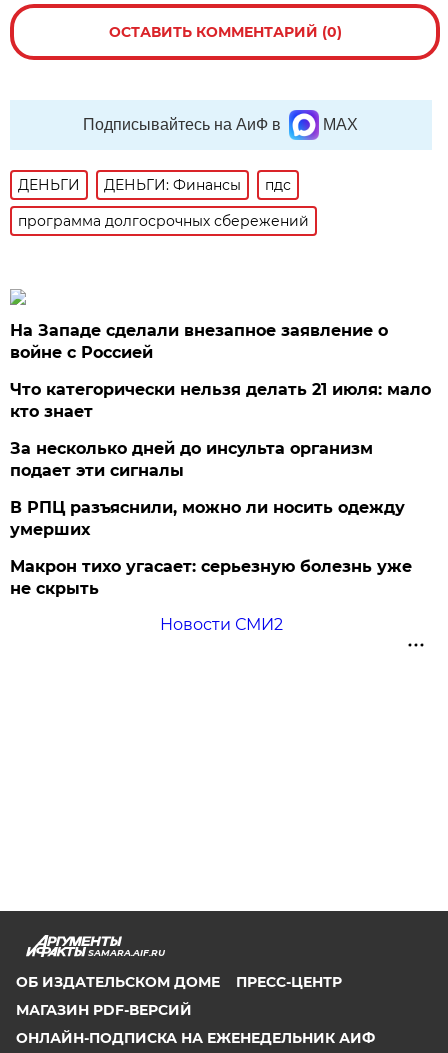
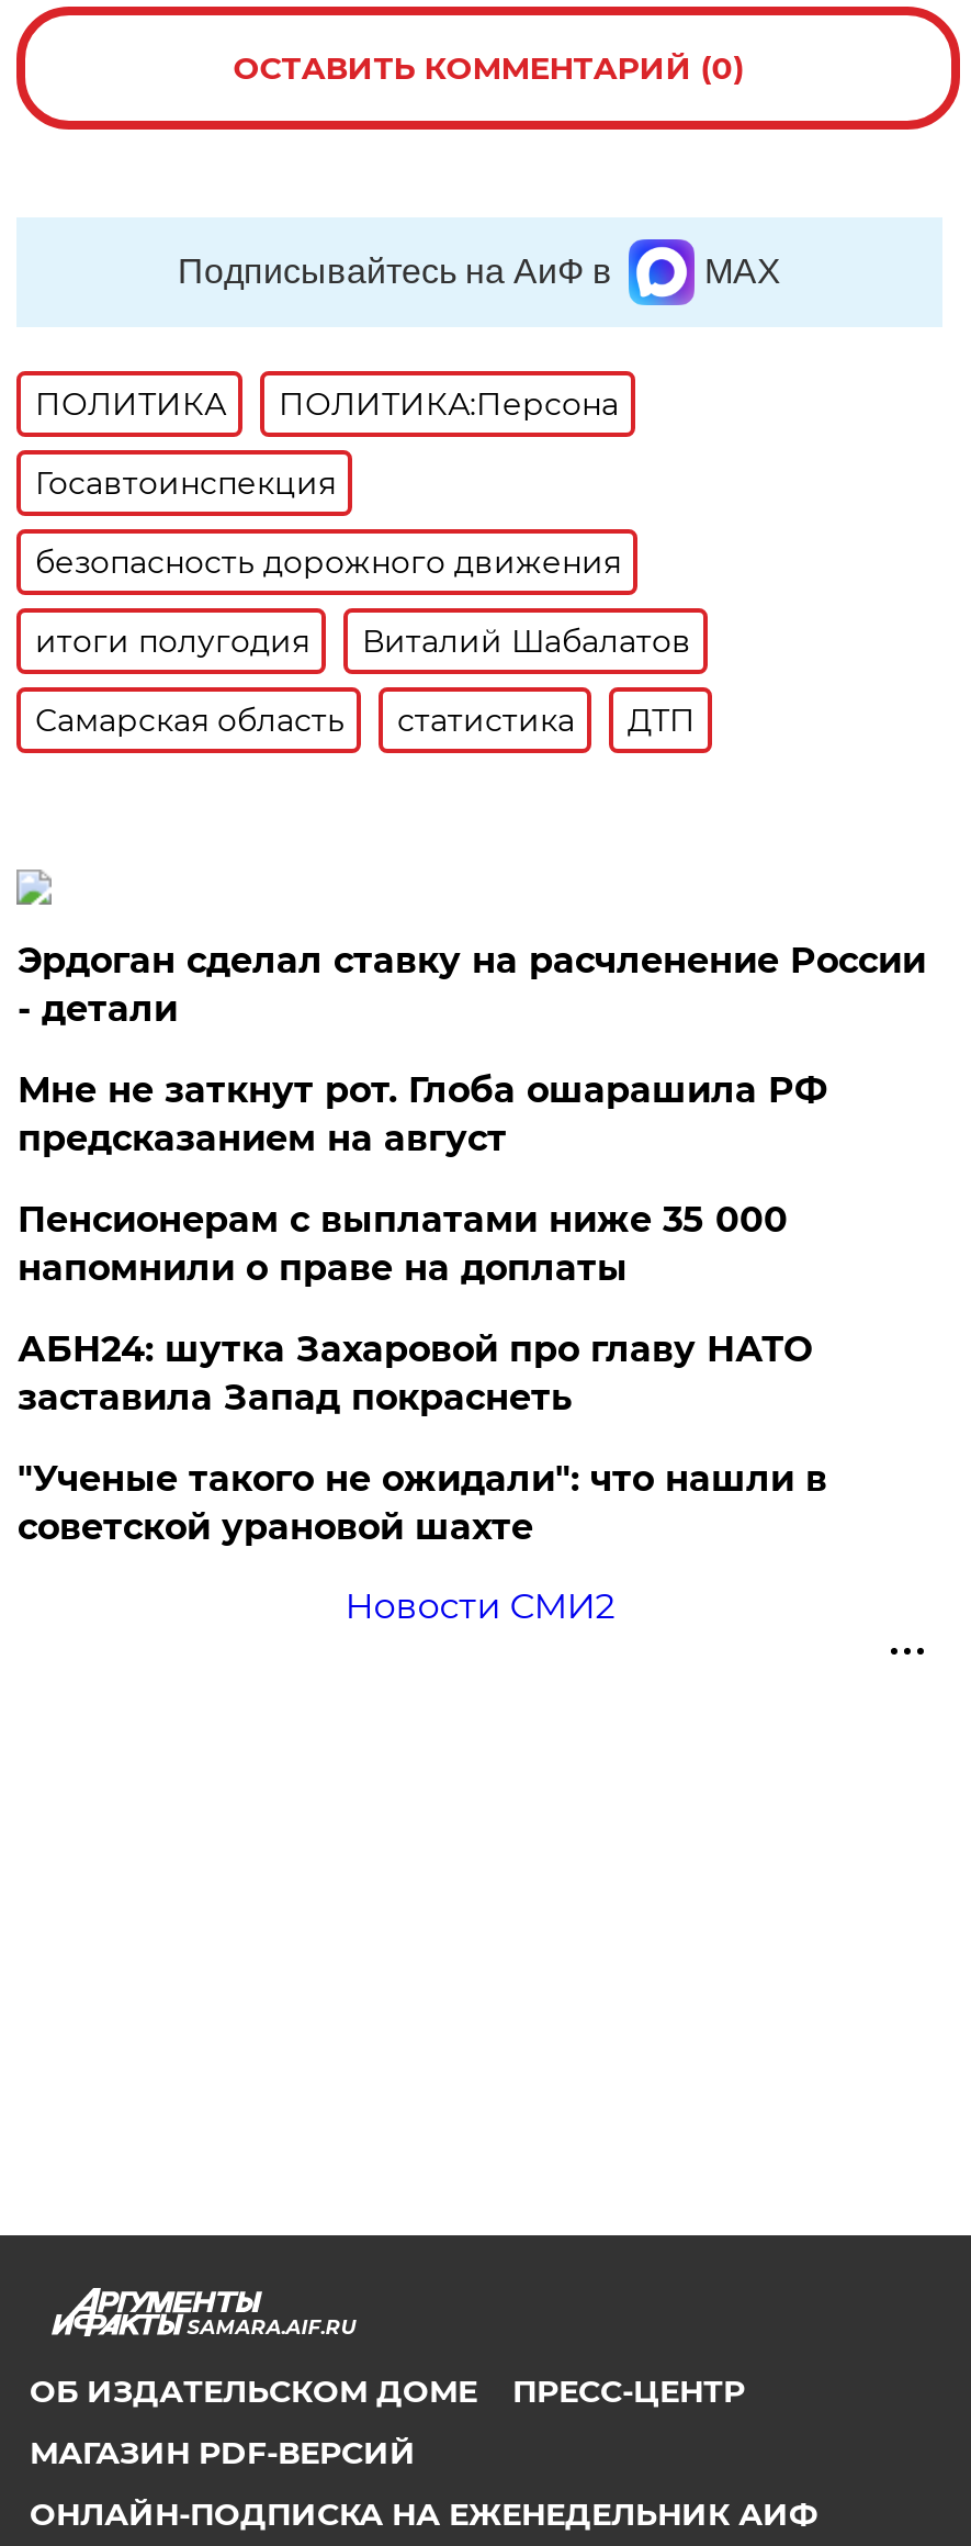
- ДЕНЬГИ
- ДЕНЬГИ: Финансы
- пдс
- программа долгосрочных сбережений
+ ПОЛИТИКА
+ ПОЛИТИКА:Персона
+ Госавтоинспекция
+ безопасность дорожного движения
+ итоги полугодия
+ Виталий Шабалатов
+ Самарская область
+ статистика
+ ДТП

- На Западе сделали внезапное заявление о
- войне с Россией
- Что категорически нельзя делать 21 июля: мало
- кто знает
- За несколько дней до инсульта организм
- подает эти сигналы
- В РПЦ разъяснили, можно ли носить одежду
- умерших
- Макрон тихо угасает: серьезную болезнь уже
- не скрыть
+ Эрдоган сделал ставку на расчленение России
+ - детали
+ Мне не заткнут рот. Глоба ошарашила РФ
+ предсказанием на август
+ Пенсионерам с выплатами ниже 35 000
+ напомнили о праве на доплаты
+ АБН24: шутка Захаровой про главу НАТО
+ заставила Запад покраснеть
+ "Ученые такого не ожидали": что нашли в
+ советской урановой шахте
